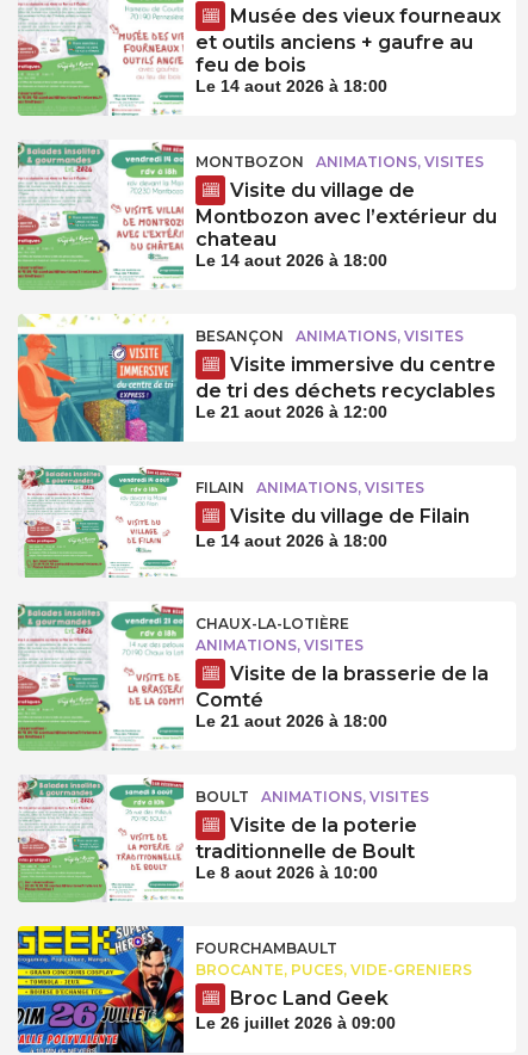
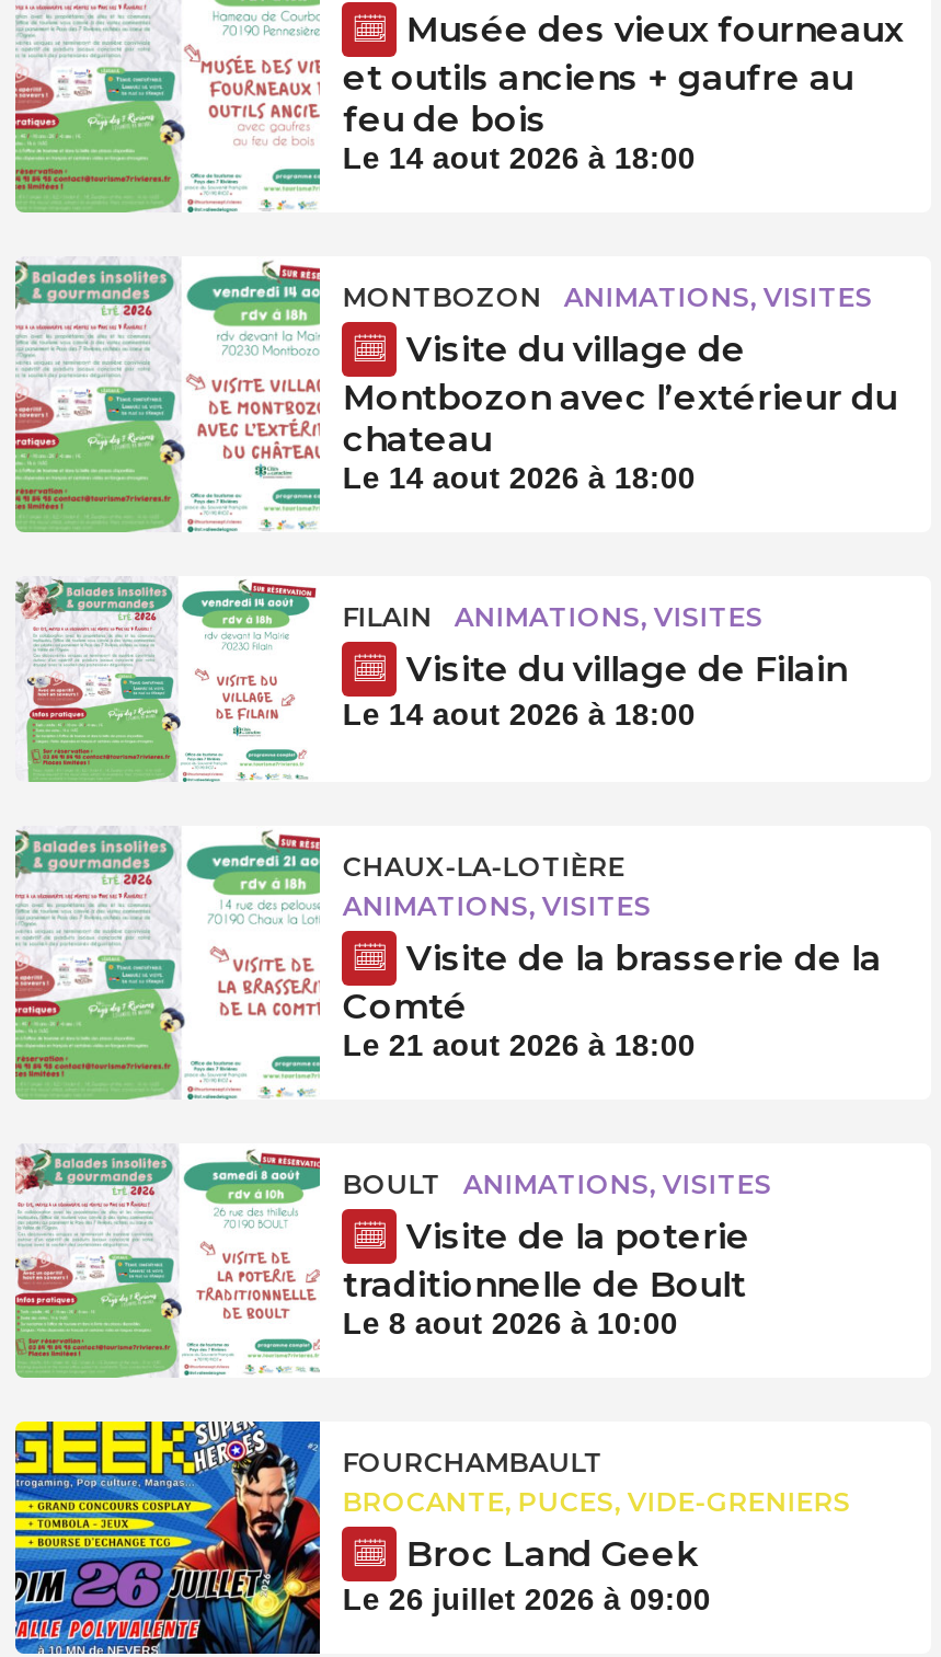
- [image]
- BESANÇON
- ANIMATIONS, VISITES
- Visite immersive du centre
- de tri des déchets recyclables
- Le 21 aout 2026 à 12:00
